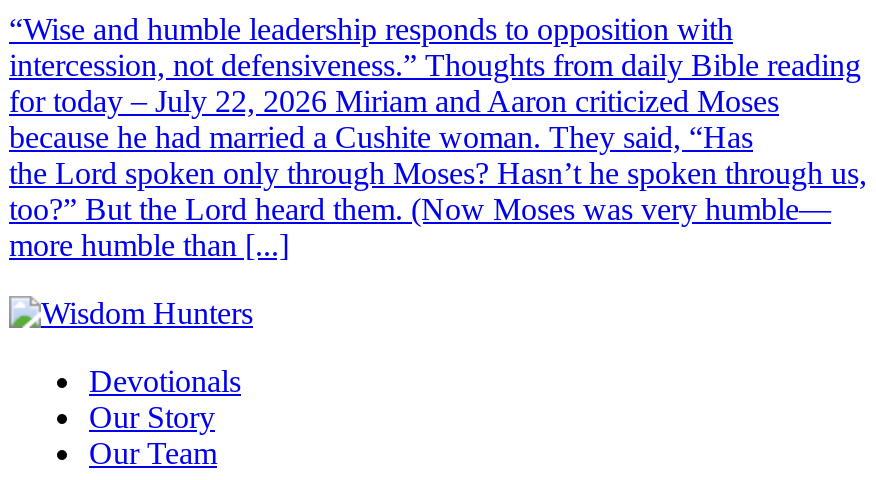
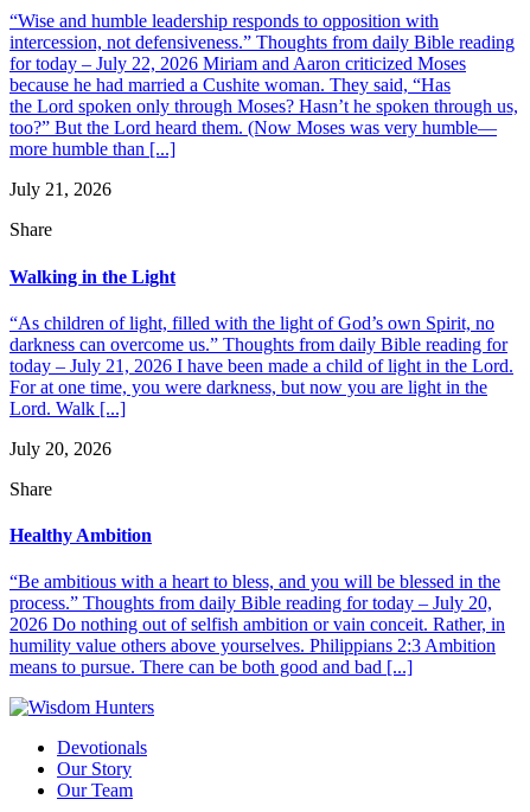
+ July 21, 2026
+ Share
+ Walking in the Light
+ “As children of light, filled with the light of God’s own Spirit, no
+ darkness can overcome us.” Thoughts from daily Bible reading for
+ today – July 21, 2026 I have been made a child of light in the Lord.
+ For at one time, you were darkness, but now you are light in the
+ Lord. Walk [...]
+ July 20, 2026
+ Share
+ Healthy Ambition
+ “Be ambitious with a heart to bless, and you will be blessed in the
+ process.” Thoughts from daily Bible reading for today – July 20,
+ 2026 Do nothing out of selfish ambition or vain conceit. Rather, in
+ humility value others above yourselves. Philippians 2:3 Ambition
+ means to pursue. There can be both good and bad [...]
